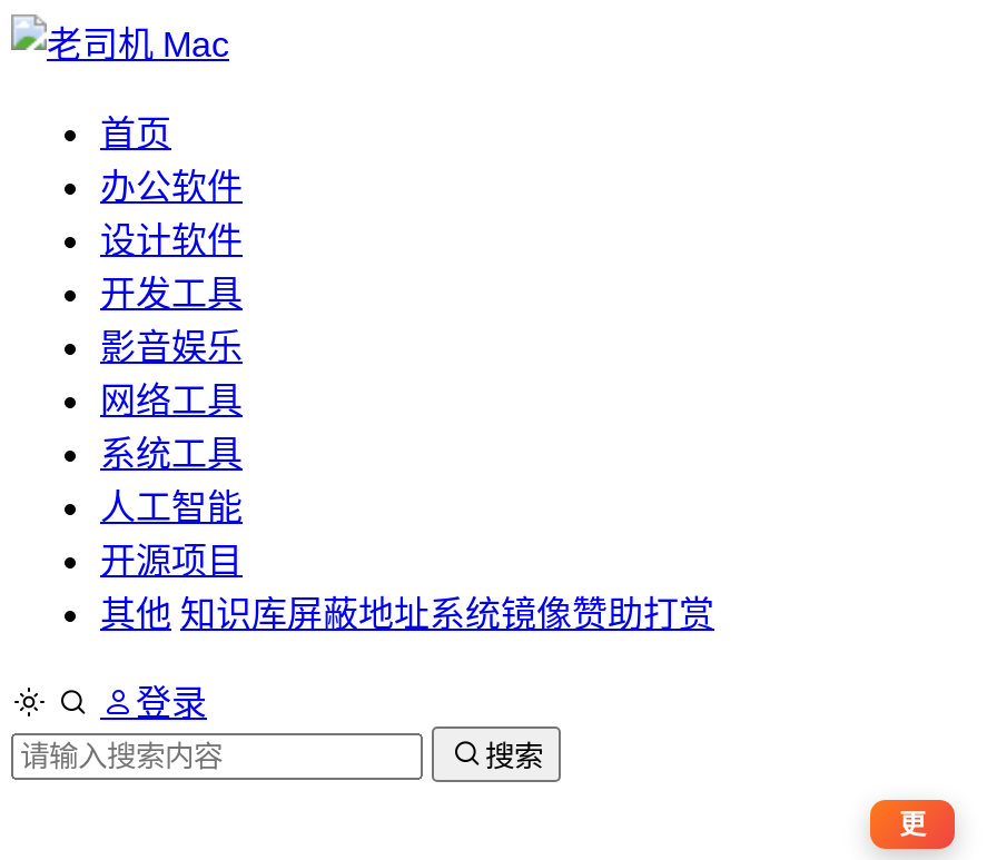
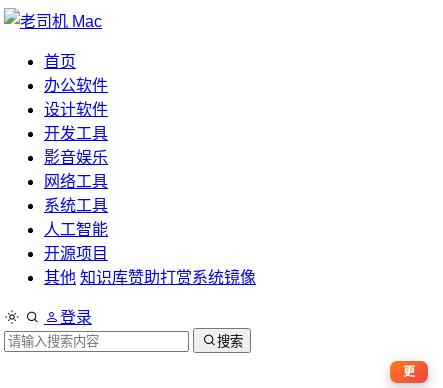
- 其他 知识库屏蔽地址系统镜像赞助打赏
+ 其他 知识库赞助打赏系统镜像
